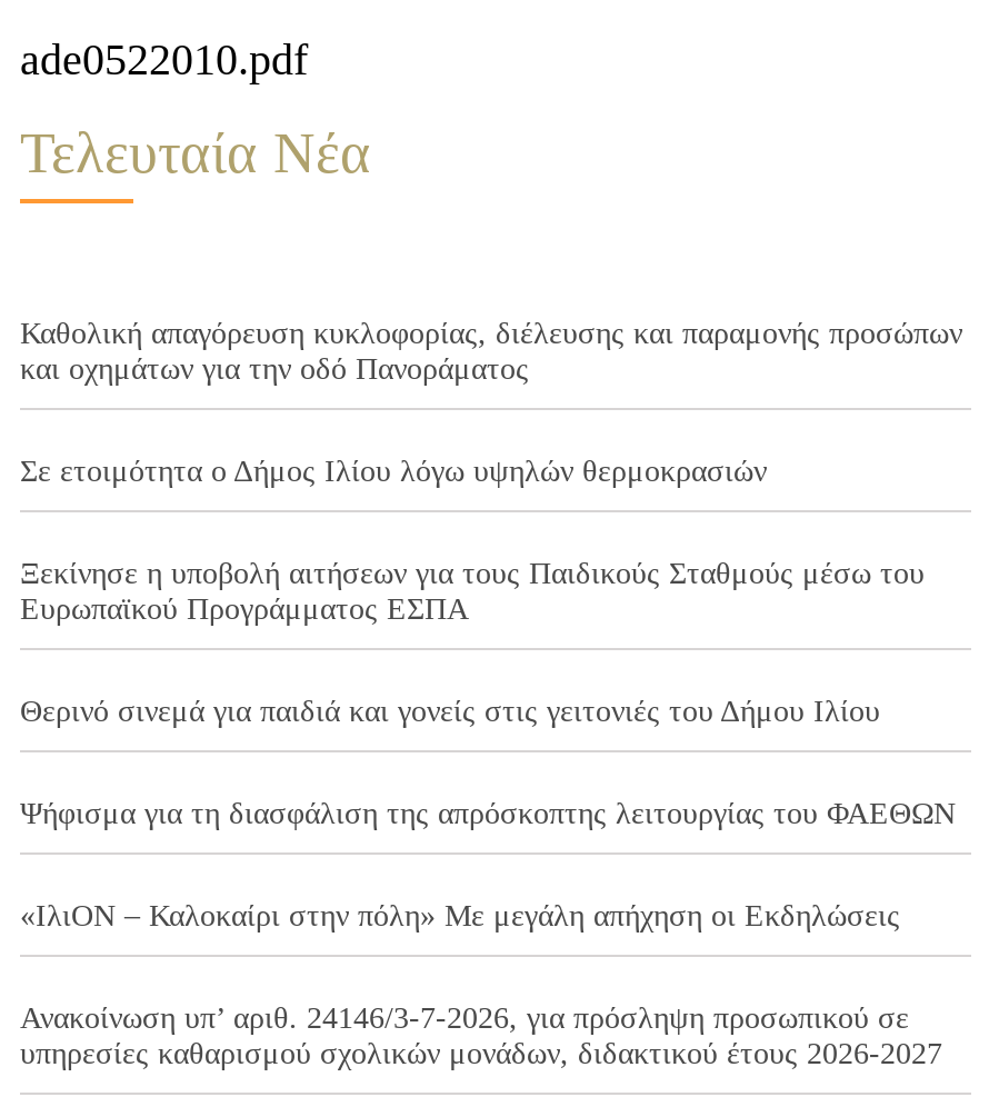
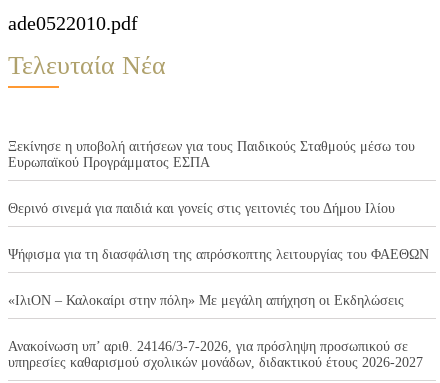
- Καθολική απαγόρευση κυκλοφορίας, διέλευσης και παραμονής προσώπων
- και οχημάτων για την οδό Πανοράματος
- Σε ετοιμότητα ο Δήμος Ιλίου λόγω υψηλών θερμοκρασιών
